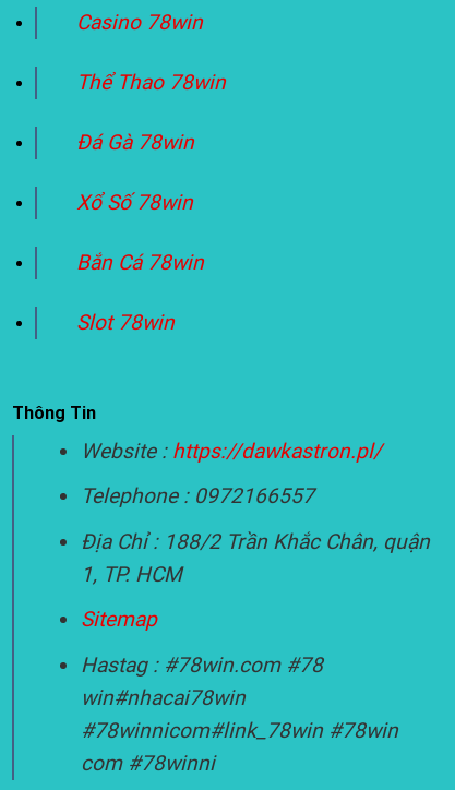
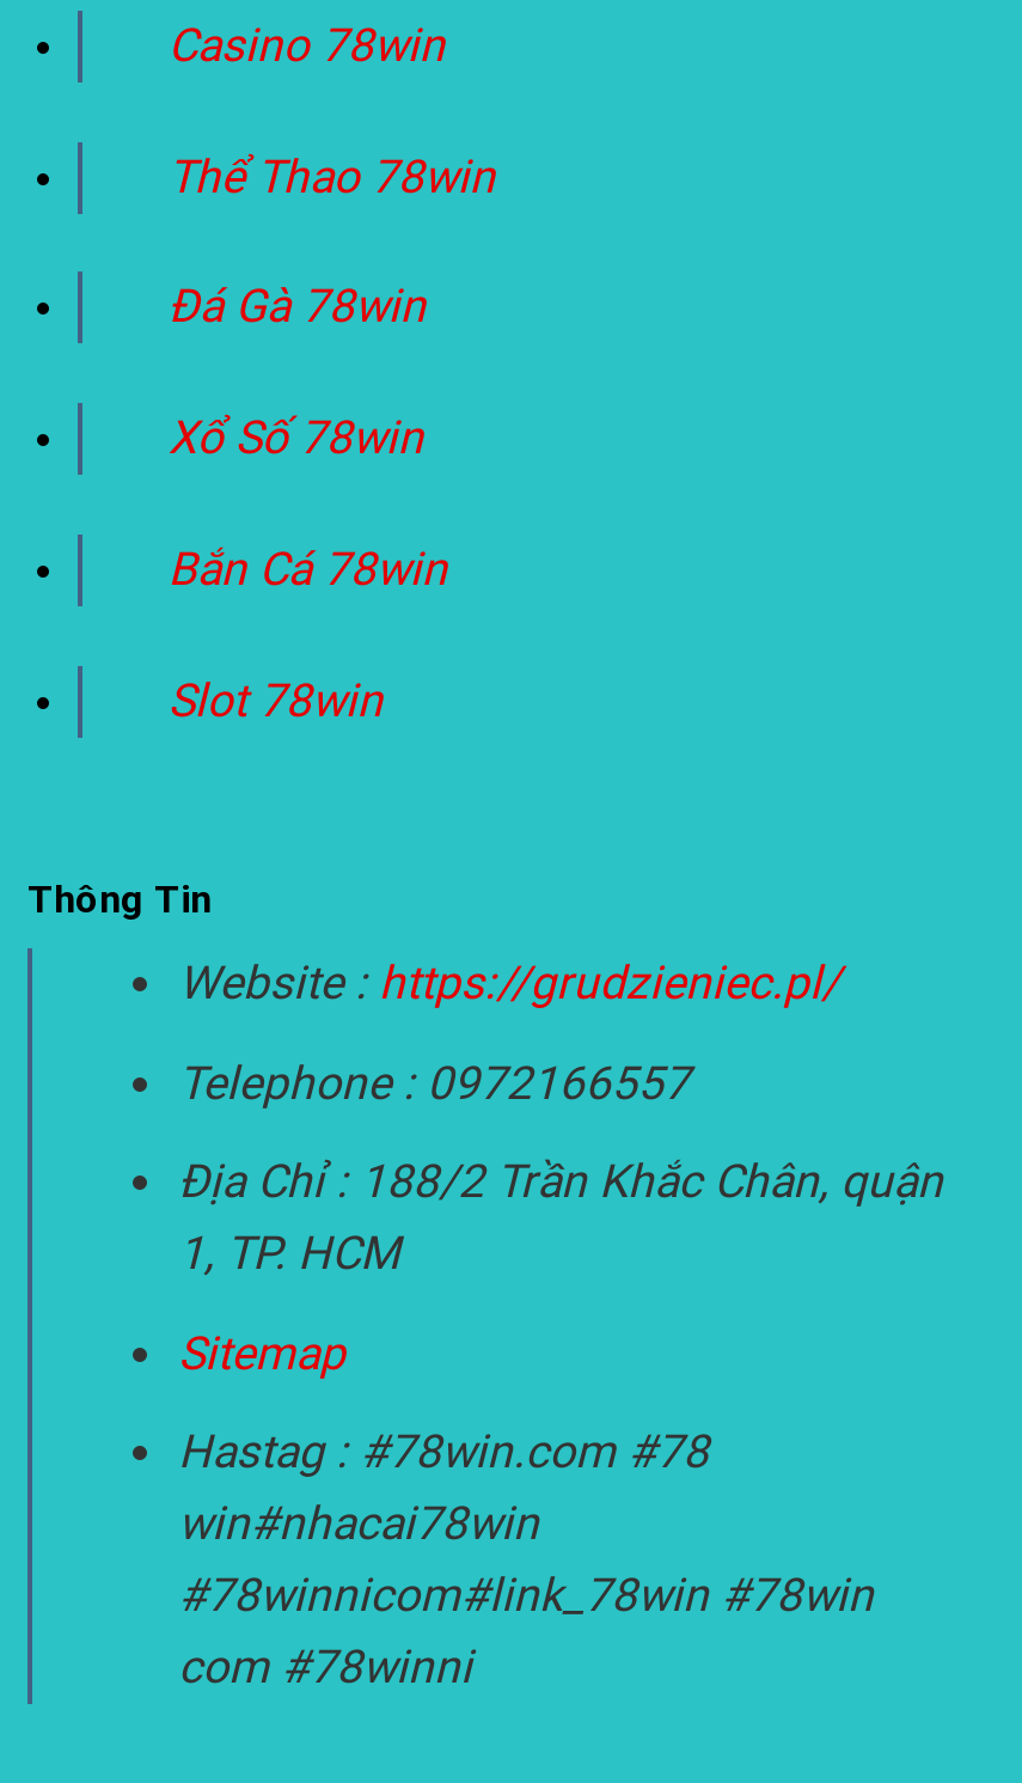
- Website : https://dawkastron.pl/
+ Website : https://grudzieniec.pl/
